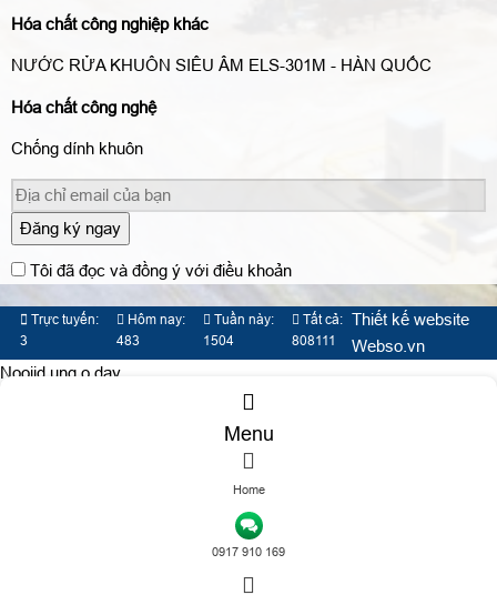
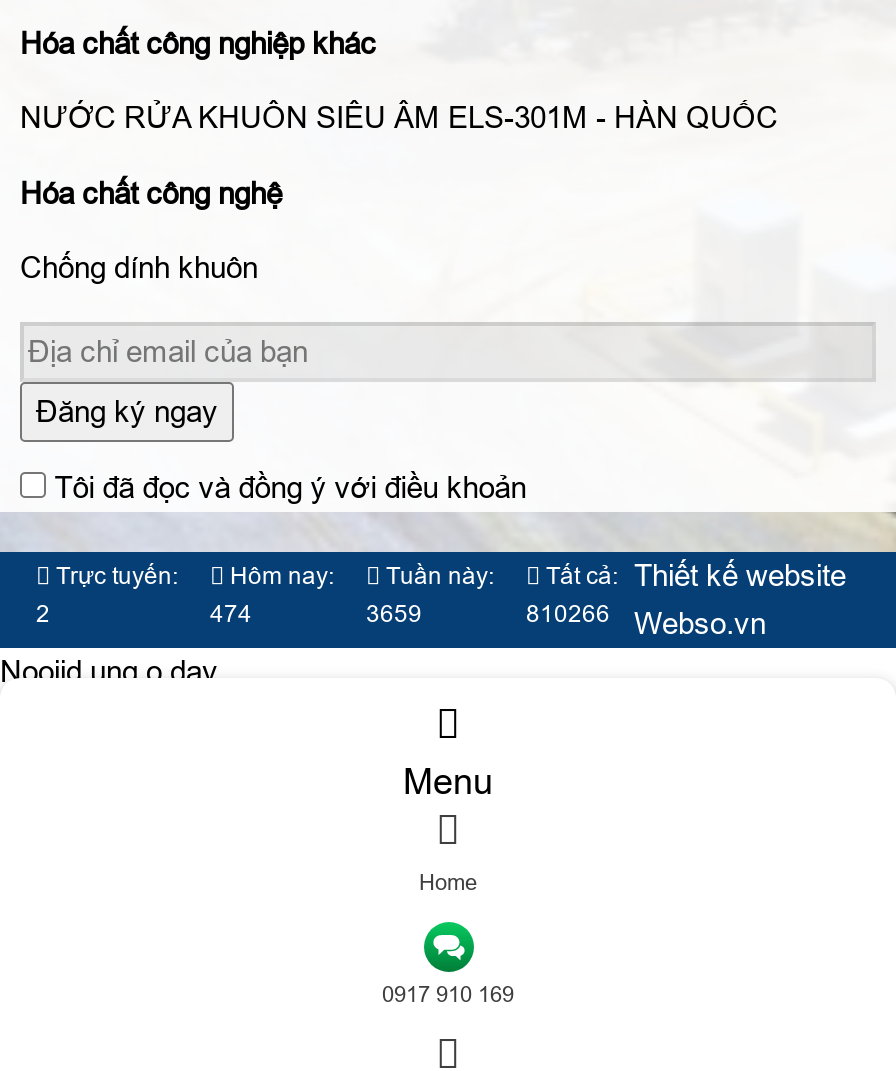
- 3
+ 2

- 483
+ 474

- 1504
+ 3659

- 808111 Webso.vn
+ 810266 Webso.vn
